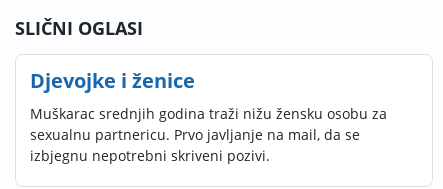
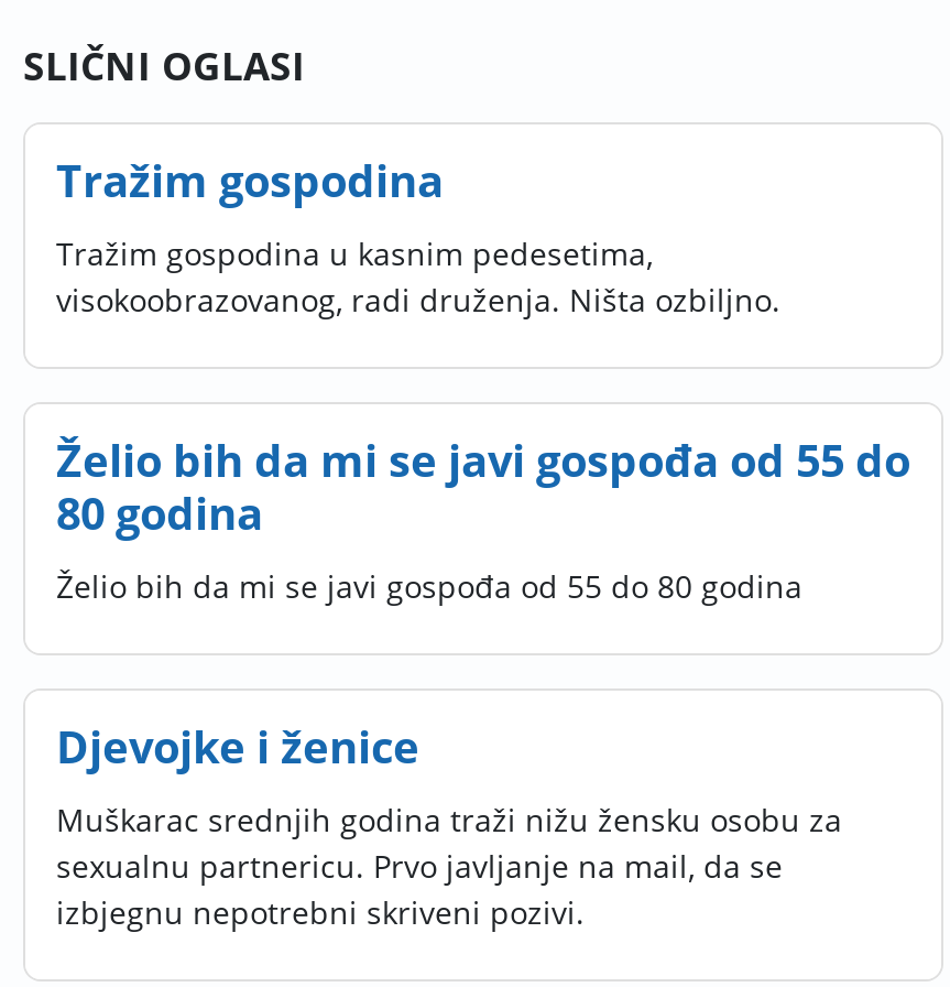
+ Tražim gospodina
+ Tražim gospodina u kasnim pedesetima,
+ visokoobrazovanog, radi druženja. Ništa ozbiljno.
+ Želio bih da mi se javi gospođa od 55 do
+ 80 godina
+ Želio bih da mi se javi gospođa od 55 do 80 godina
